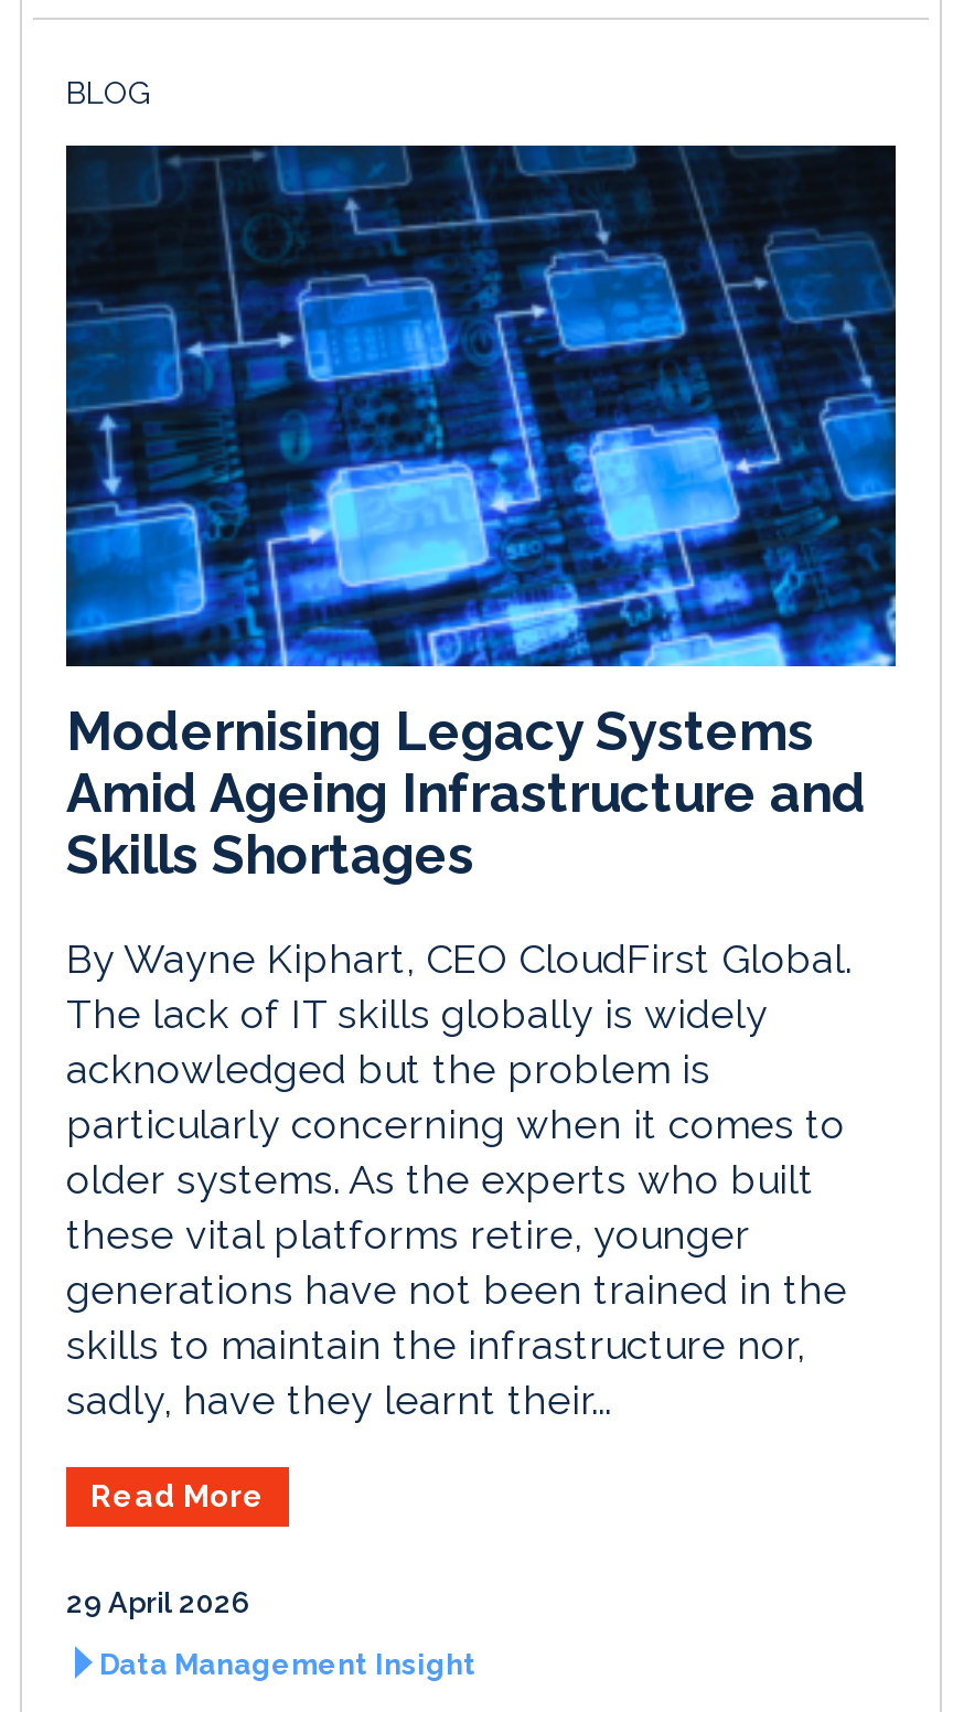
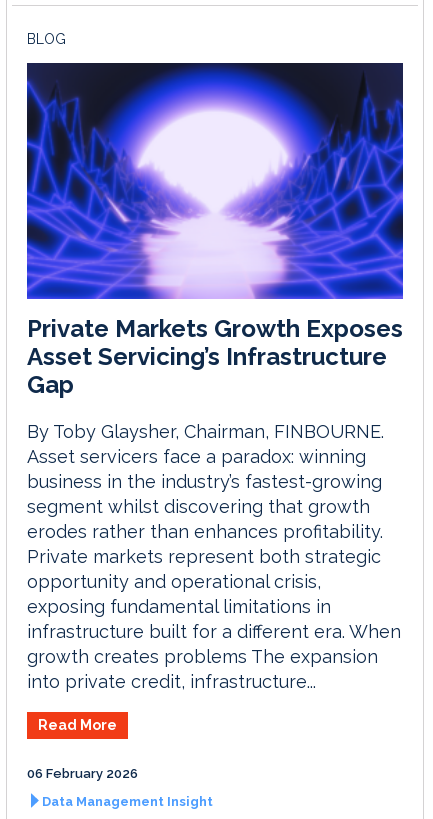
- [image]
+ [image]

- Modernising Legacy Systems
- Amid Ageing Infrastructure and
- Skills Shortages
+ Private Markets Growth Exposes
+ Asset Servicing’s Infrastructure
+ Gap

- By Wayne Kiphart, CEO CloudFirst Global.
- The lack of IT skills globally is widely
- acknowledged but the problem is
- particularly concerning when it comes to
- older systems. As the experts who built
- these vital platforms retire, younger
- generations have not been trained in the
- skills to maintain the infrastructure nor,
- sadly, have they learnt their...
+ By Toby Glaysher, Chairman, FINBOURNE.
+ Asset servicers face a paradox: winning
+ business in the industry’s fastest-growing
+ segment whilst discovering that growth
+ erodes rather than enhances profitability.
+ Private markets represent both strategic
+ opportunity and operational crisis,
+ exposing fundamental limitations in
+ infrastructure built for a different era. When
+ growth creates problems The expansion
+ into private credit, infrastructure...

- 29 April 2026
+ 06 February 2026
